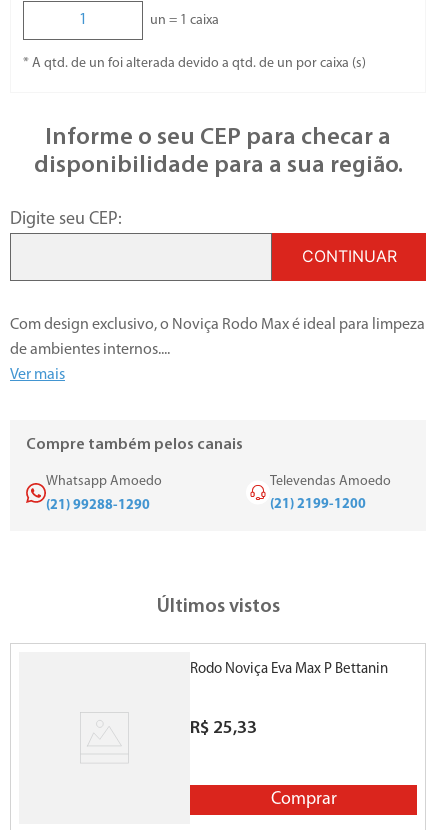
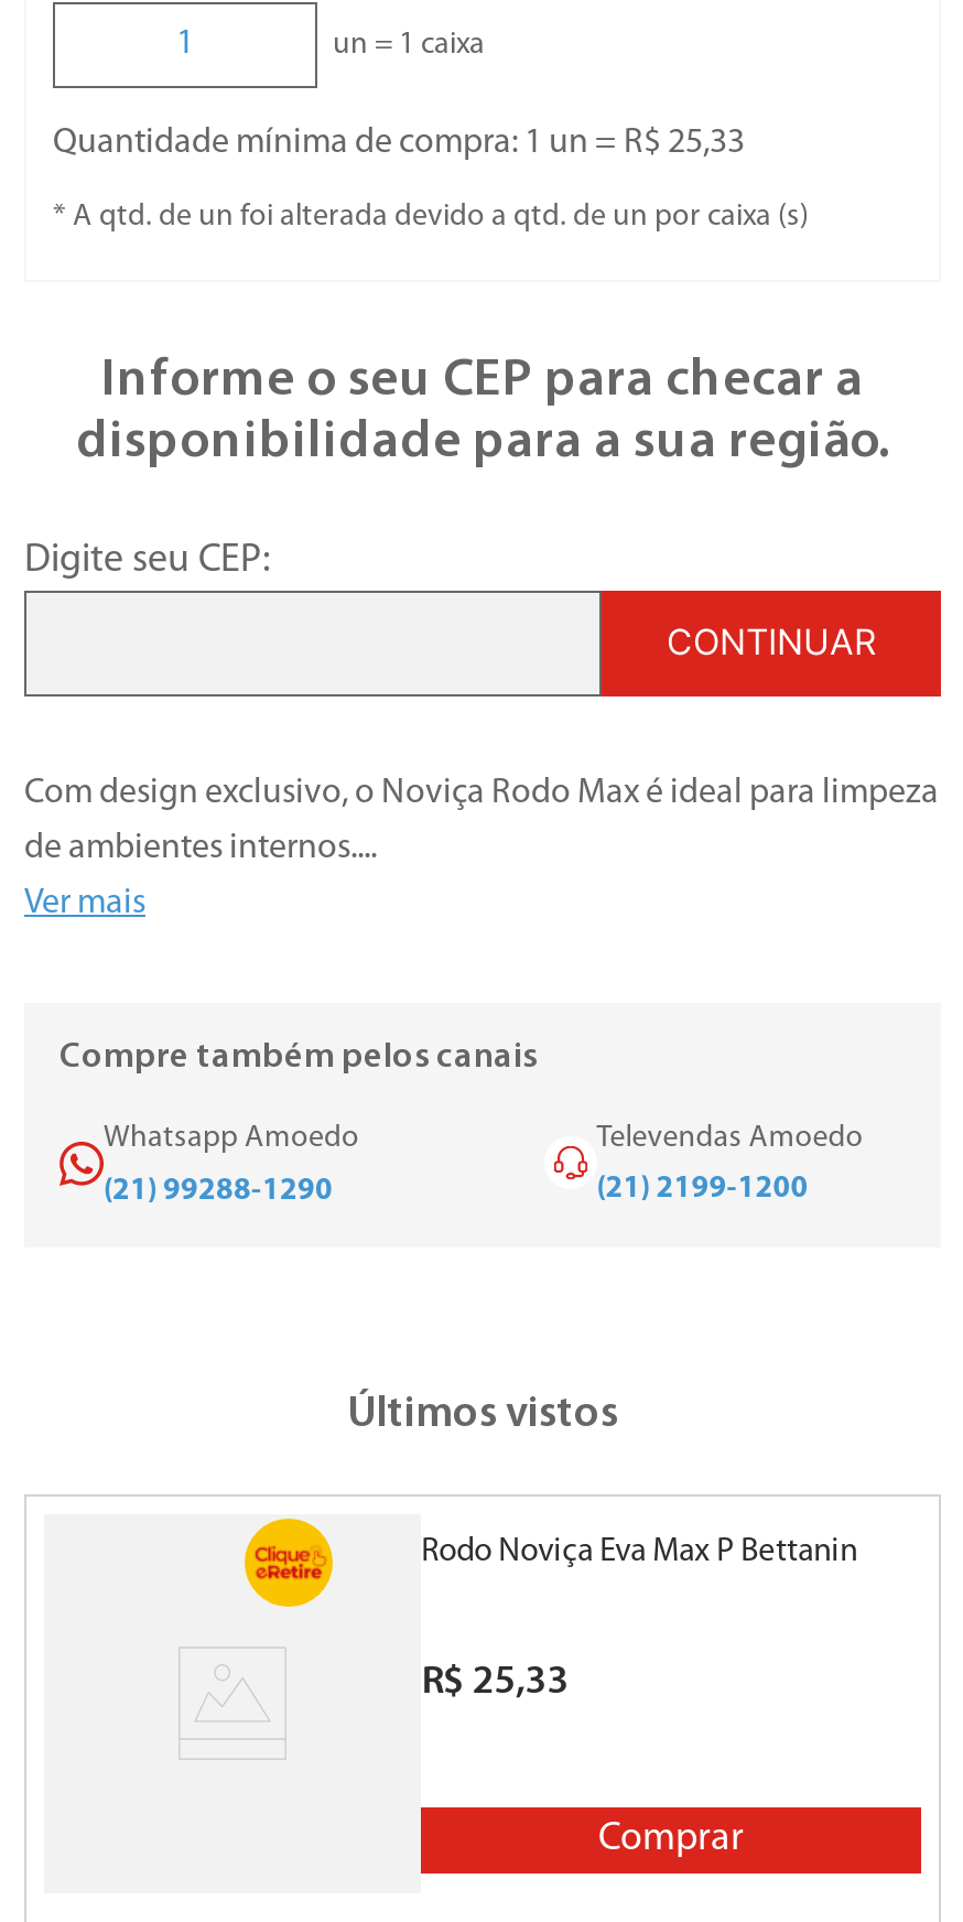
+ Quantidade mínima de compra: 1 un = R$ 25,33

+ [image]
